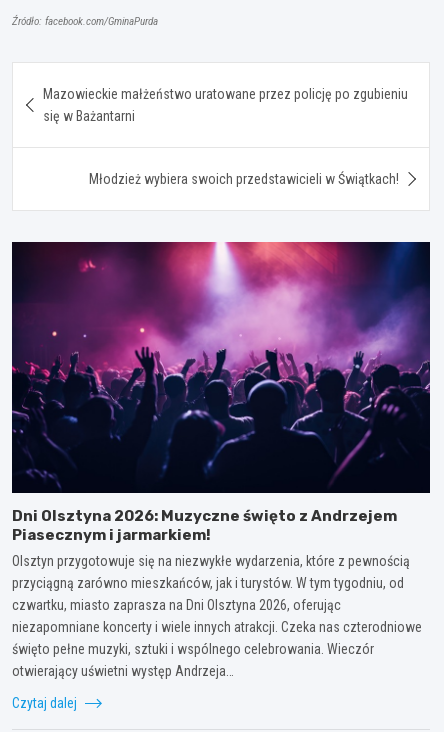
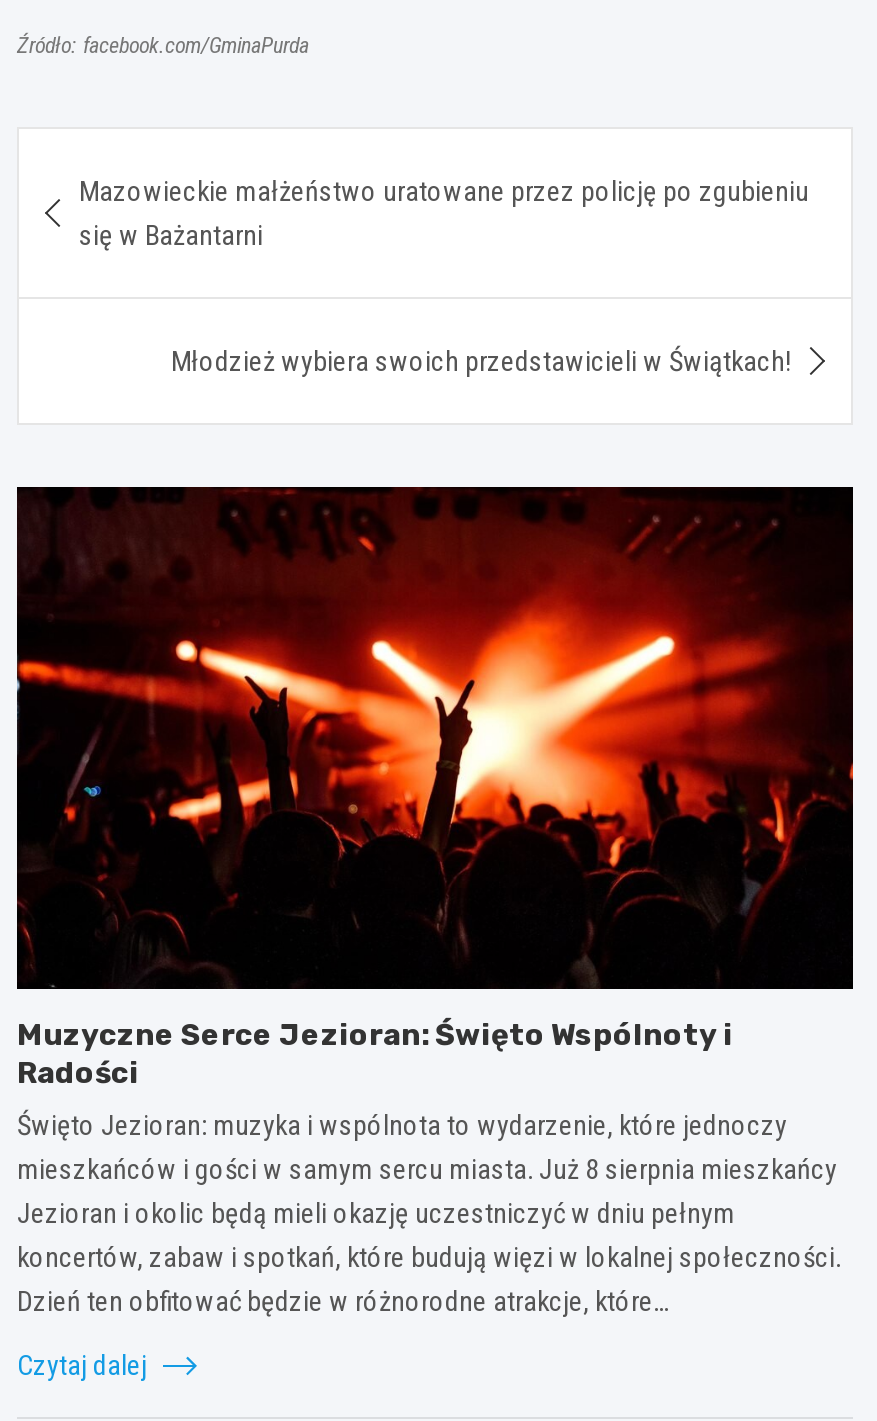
- [image]
- Dni Olsztyna 2026: Muzyczne święto z Andrzejem
- Piasecznym i jarmarkiem!
+ [image]
+ Muzyczne Serce Jezioran: Święto Wspólnoty i
+ Radości

- Olsztyn przygotowuje się na niezwykłe wydarzenia, które z pewnością
- przyciągną zarówno mieszkańców, jak i turystów. W tym tygodniu, od
- czwartku, miasto zaprasza na Dni Olsztyna 2026, oferując
- niezapomniane koncerty i wiele innych atrakcji. Czeka nas czterodniowe
- święto pełne muzyki, sztuki i wspólnego celebrowania. Wieczór
- otwierający uświetni występ Andrzeja…
+ Święto Jezioran: muzyka i wspólnota to wydarzenie, które jednoczy
+ mieszkańców i gości w samym sercu miasta. Już 8 sierpnia mieszkańcy
+ Jezioran i okolic będą mieli okazję uczestniczyć w dniu pełnym
+ koncertów, zabaw i spotkań, które budują więzi w lokalnej społeczności.
+ Dzień ten obfitować będzie w różnorodne atrakcje, które…
